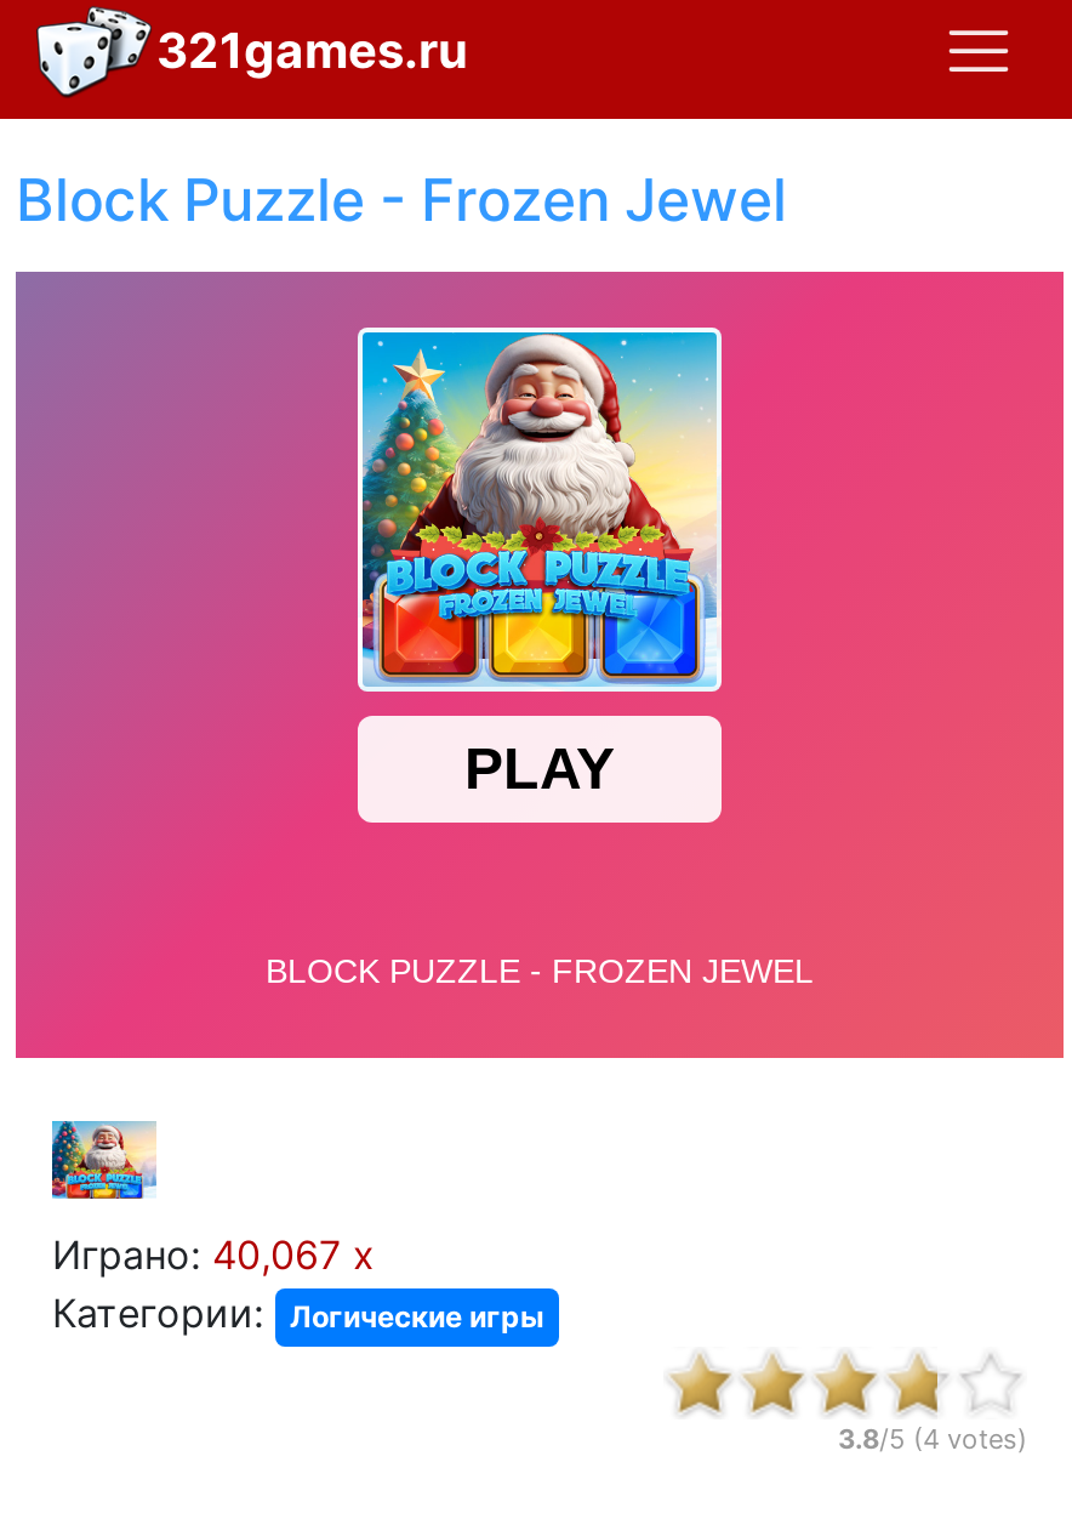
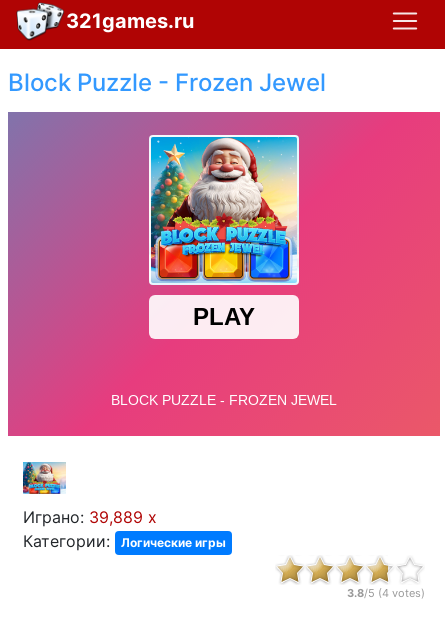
- Играно: 40,067 x
+ Играно: 39,889 x
